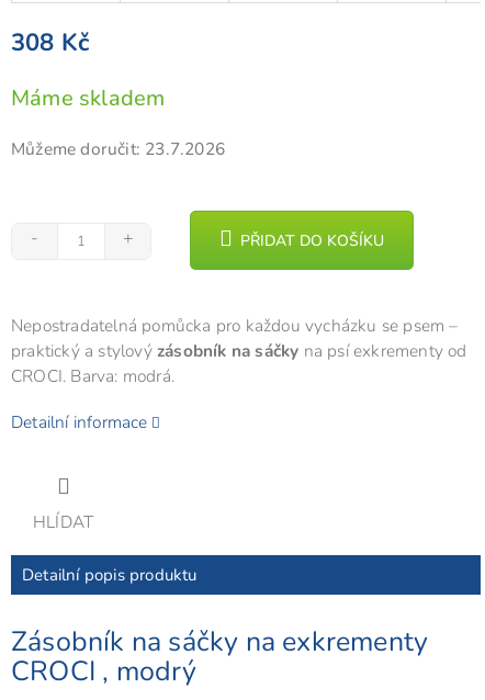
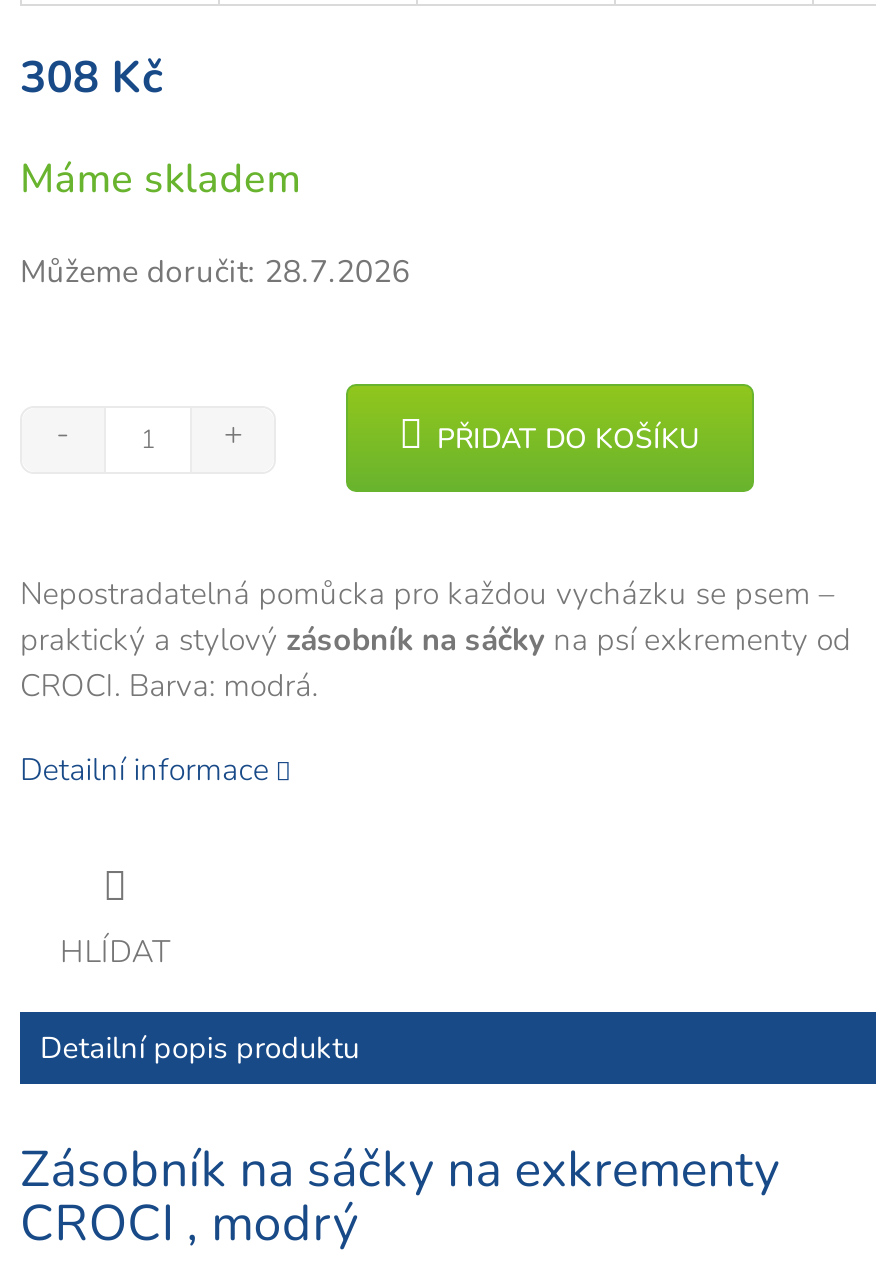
- Můžeme doručit: 23.7.2026
+ Můžeme doručit: 28.7.2026
